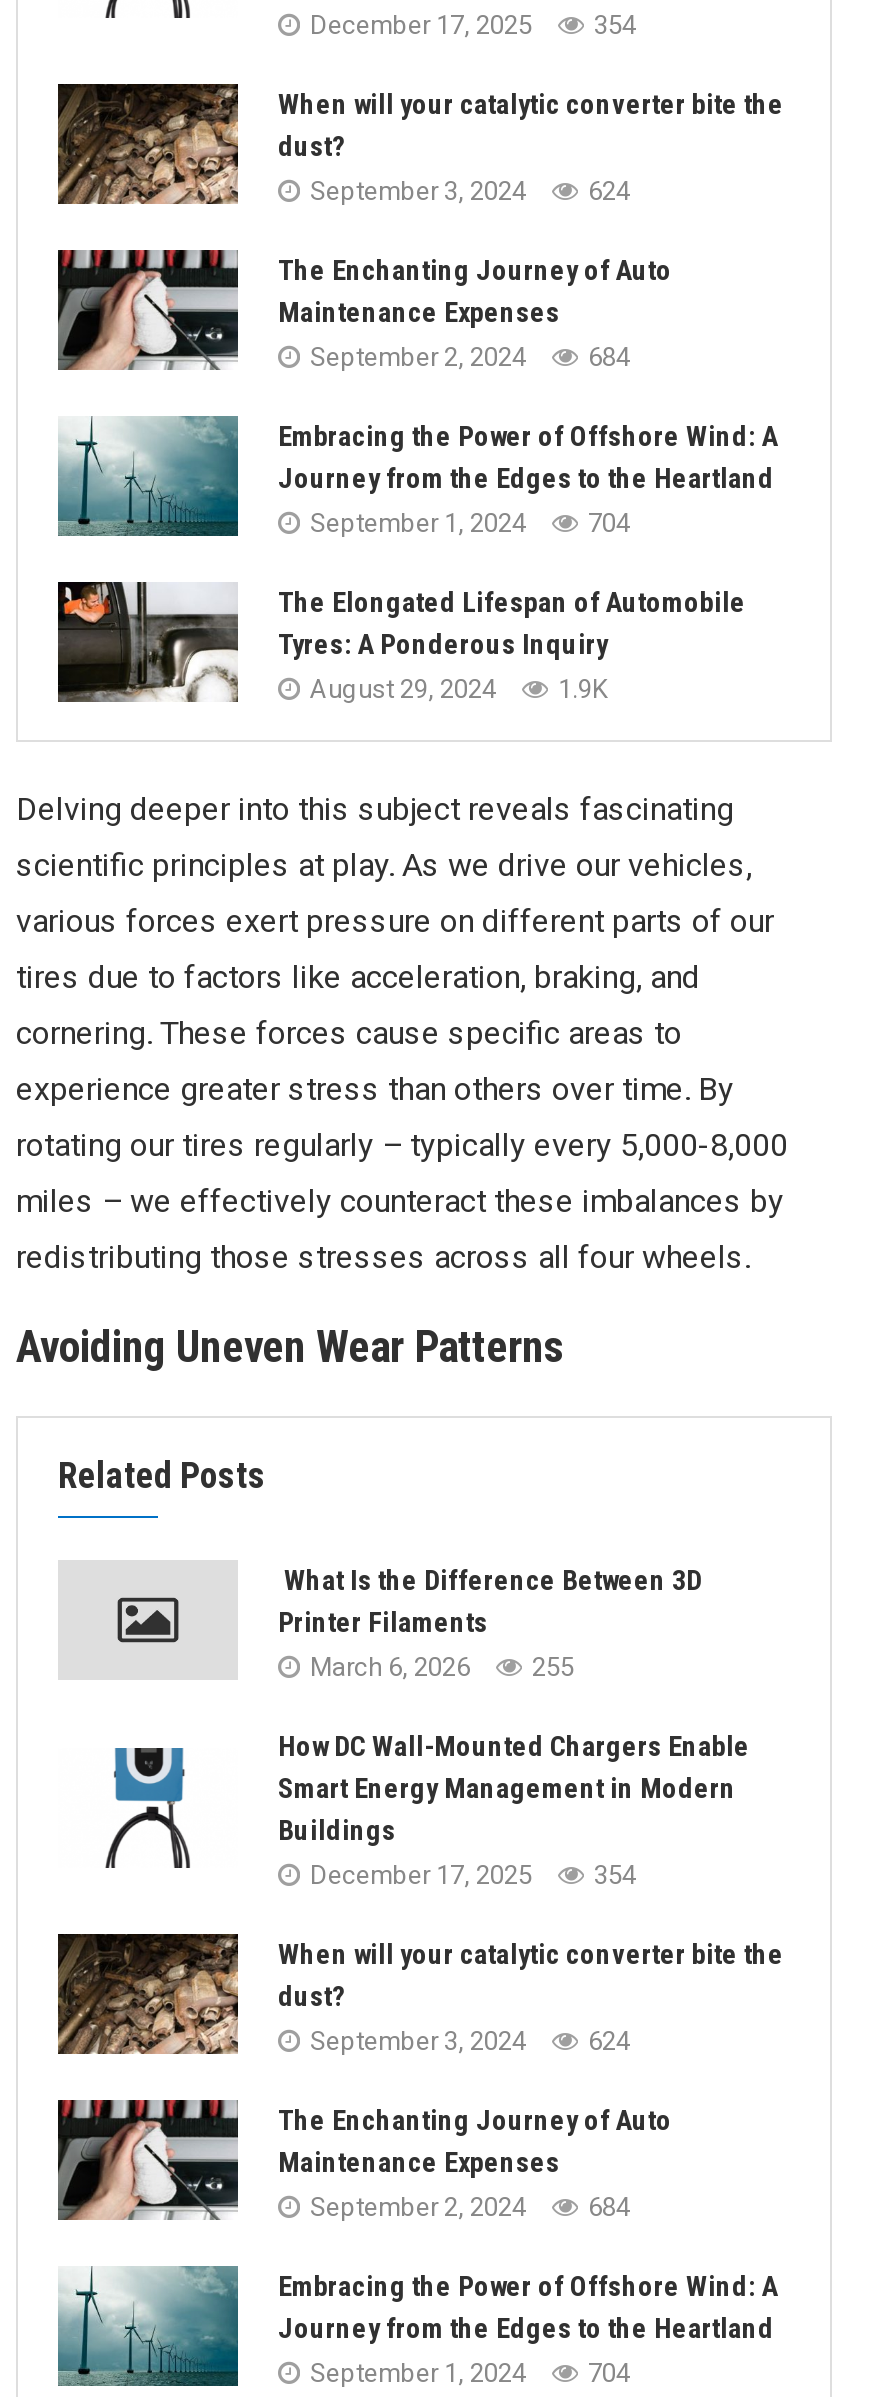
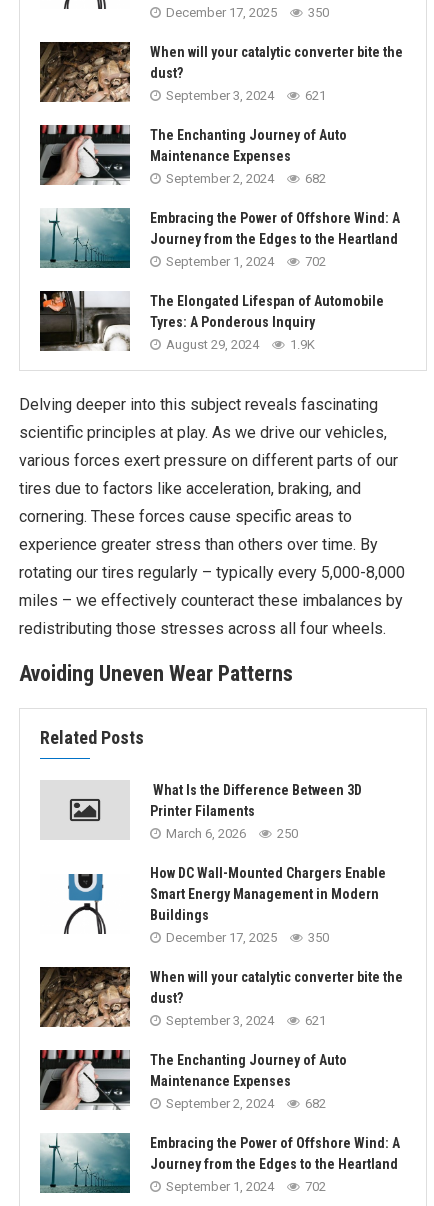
- 354
+ 350

- 624
+ 621

- 684
+ 682

- 704
+ 702

- 255
+ 250

- 354
+ 350

- 624
+ 621

- 684
+ 682

- 704
+ 702
